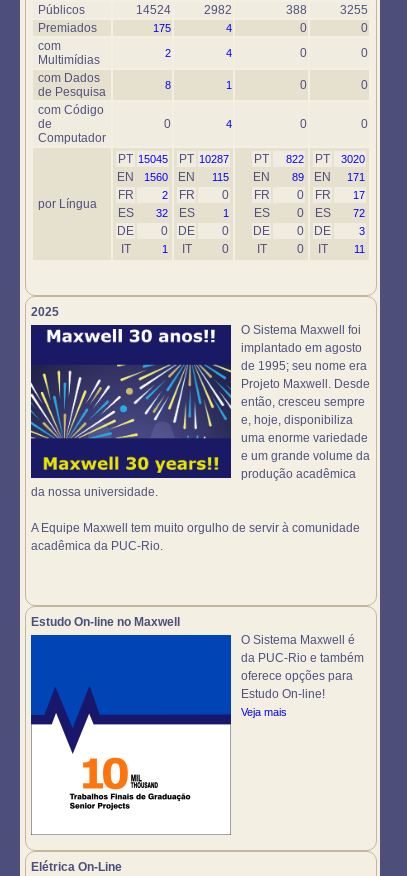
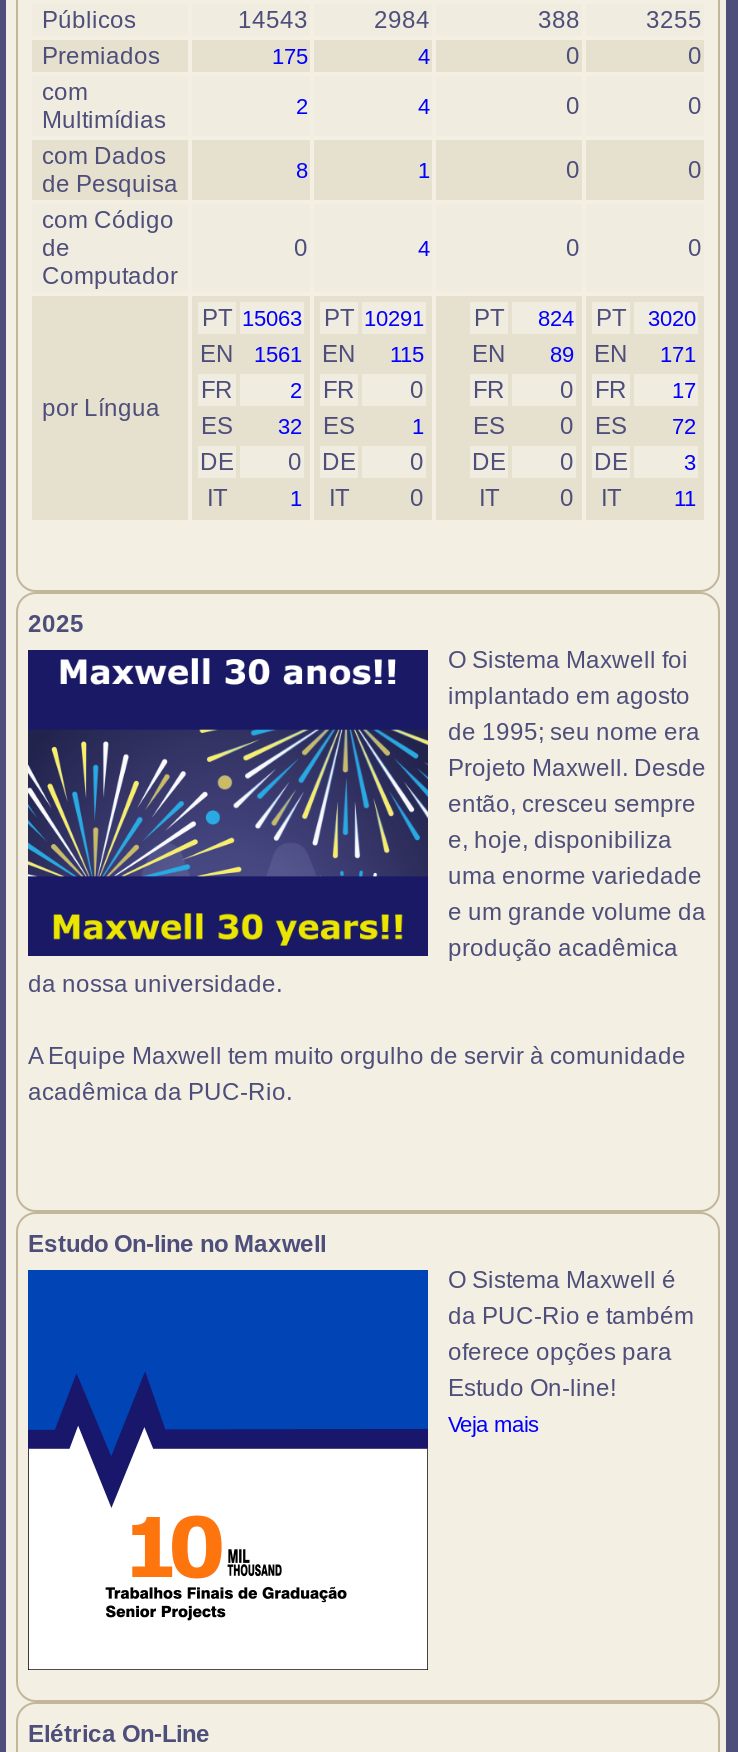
- 14524
+ 14543

- 2982
+ 2984

- PT 15045
+ PT 15063

- PT 10287
+ PT 10291

- 822
+ 824

- EN 1560 EN 115 EN 89 EN 171
+ EN 1561 EN 115 EN 89 EN 171
